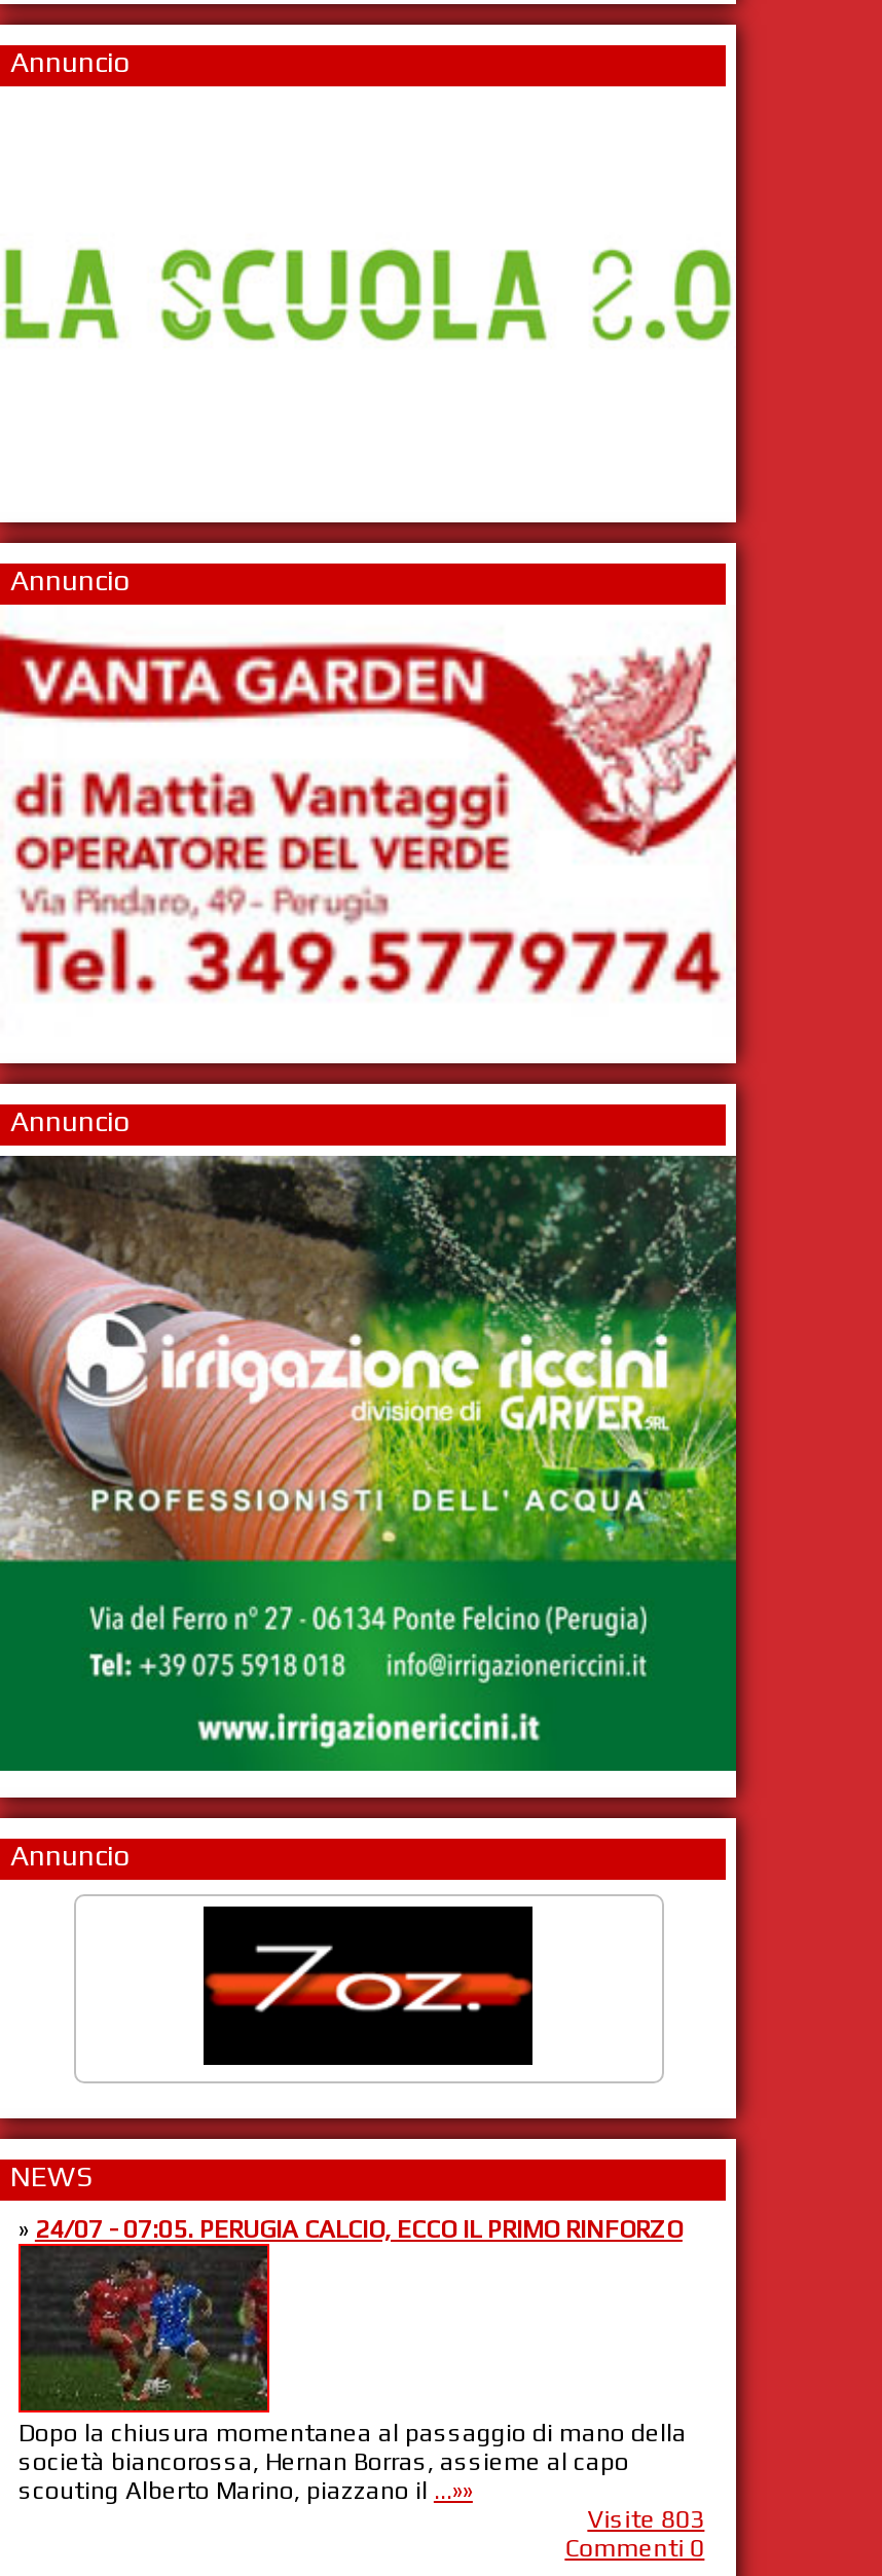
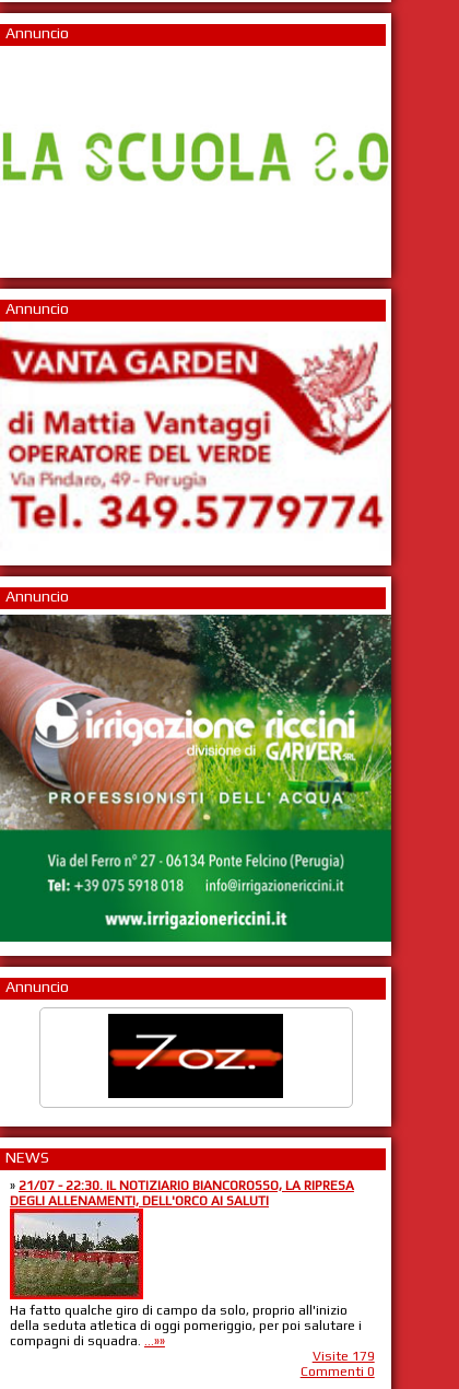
- » 24/07 - 07:05. PERUGIA CALCIO, ECCO IL PRIMO RINFORZO
+ » 21/07 - 22:30. IL NOTIZIARIO BIANCOROSSO, LA RIPRESA
+ DEGLI ALLENAMENTI, DELL'ORCO AI SALUTI

- [image]
- Dopo la chiusura momentanea al passaggio di mano della
- società biancorossa, Hernan Borras, assieme al capo
- scouting Alberto Marino, piazzano il...»»
- Visite 803
+ [image]
+ Ha fatto qualche giro di campo da solo, proprio all'inizio
+ della seduta atletica di oggi pomeriggio, per poi salutare i
+ compagni di squadra....»»
+ Visite 179
